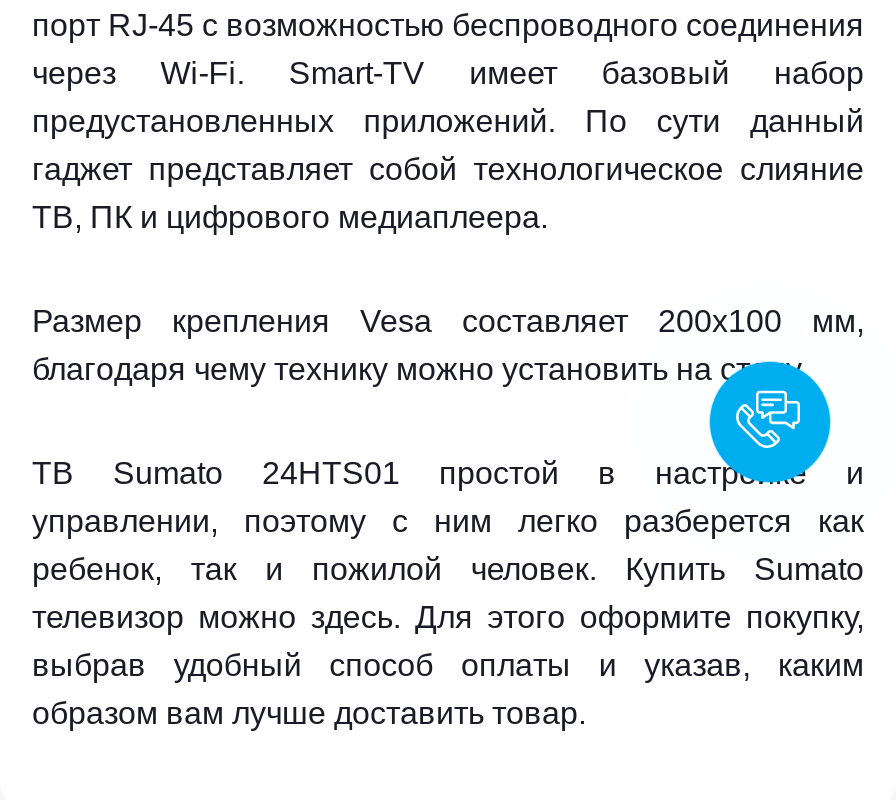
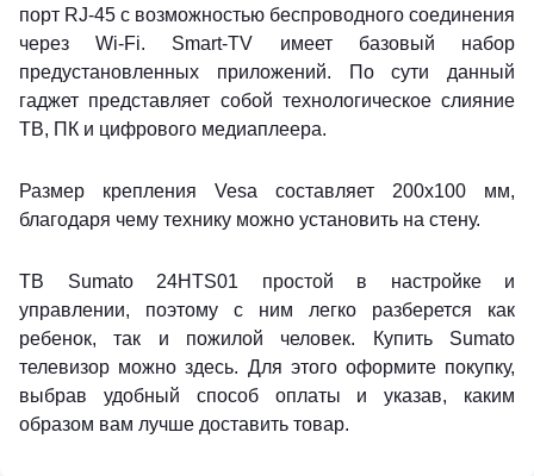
- [image]
